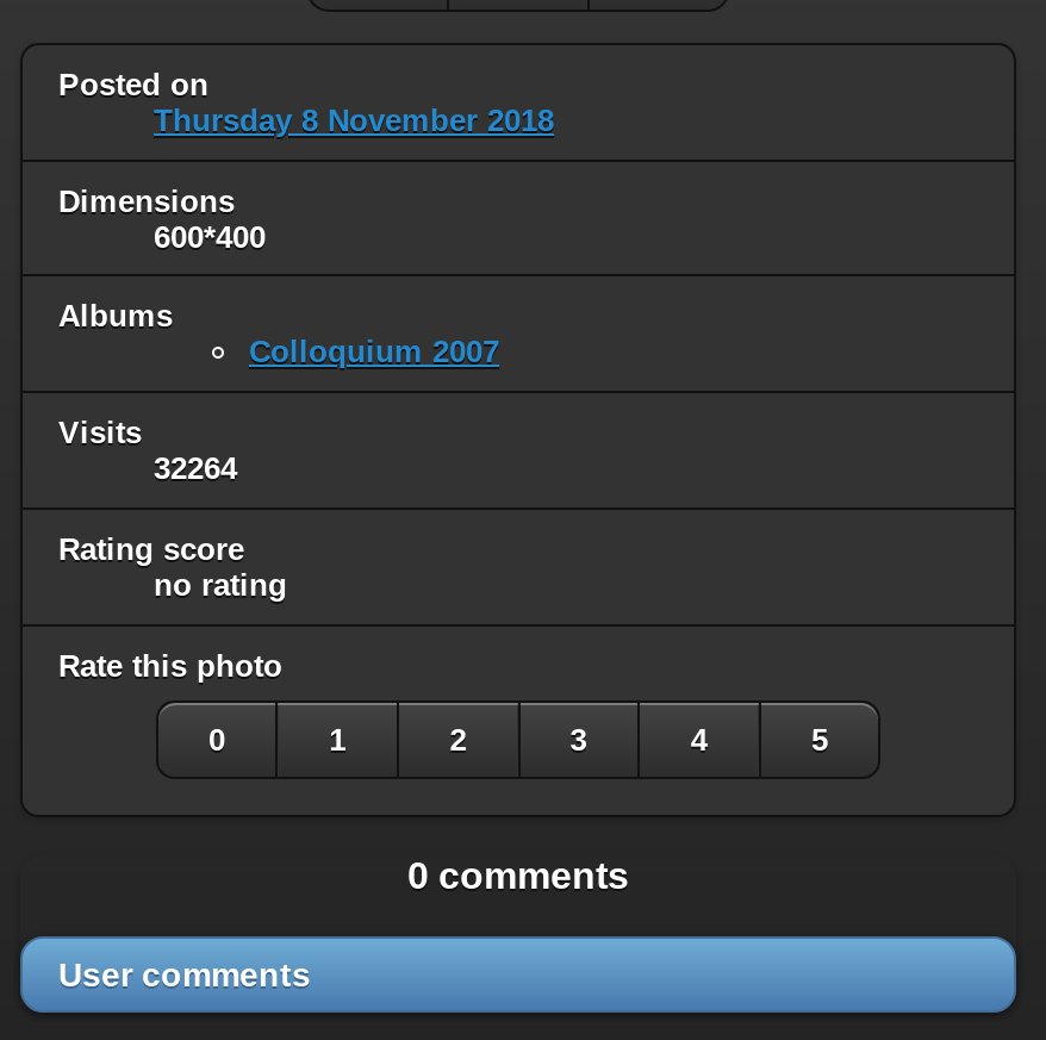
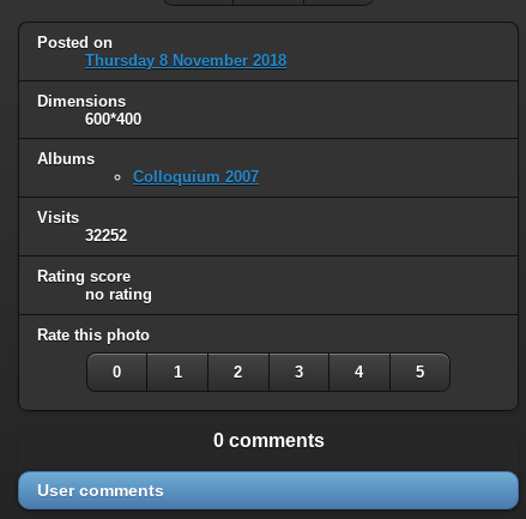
- 32264
+ 32252
